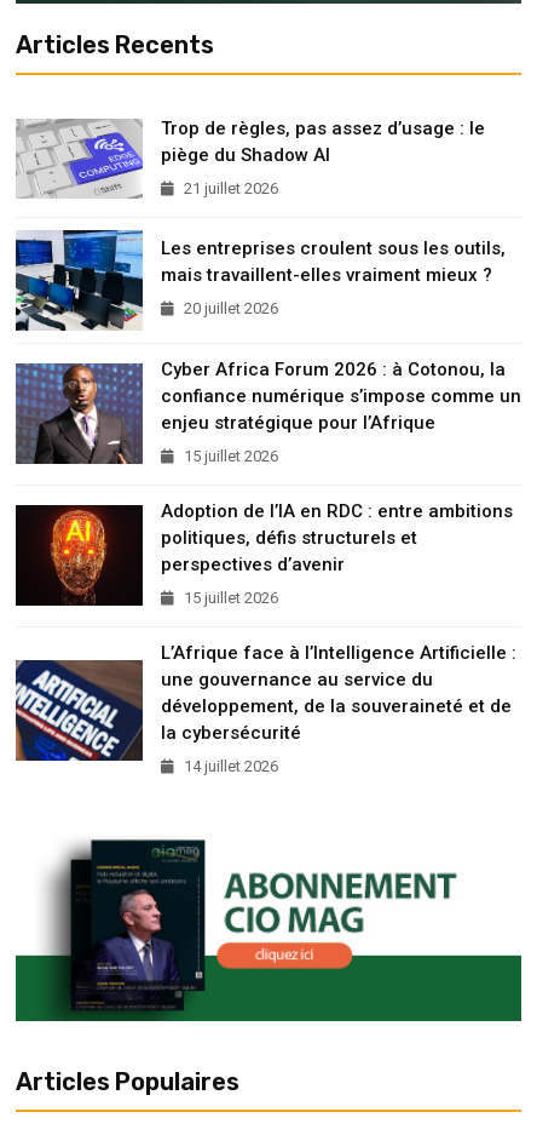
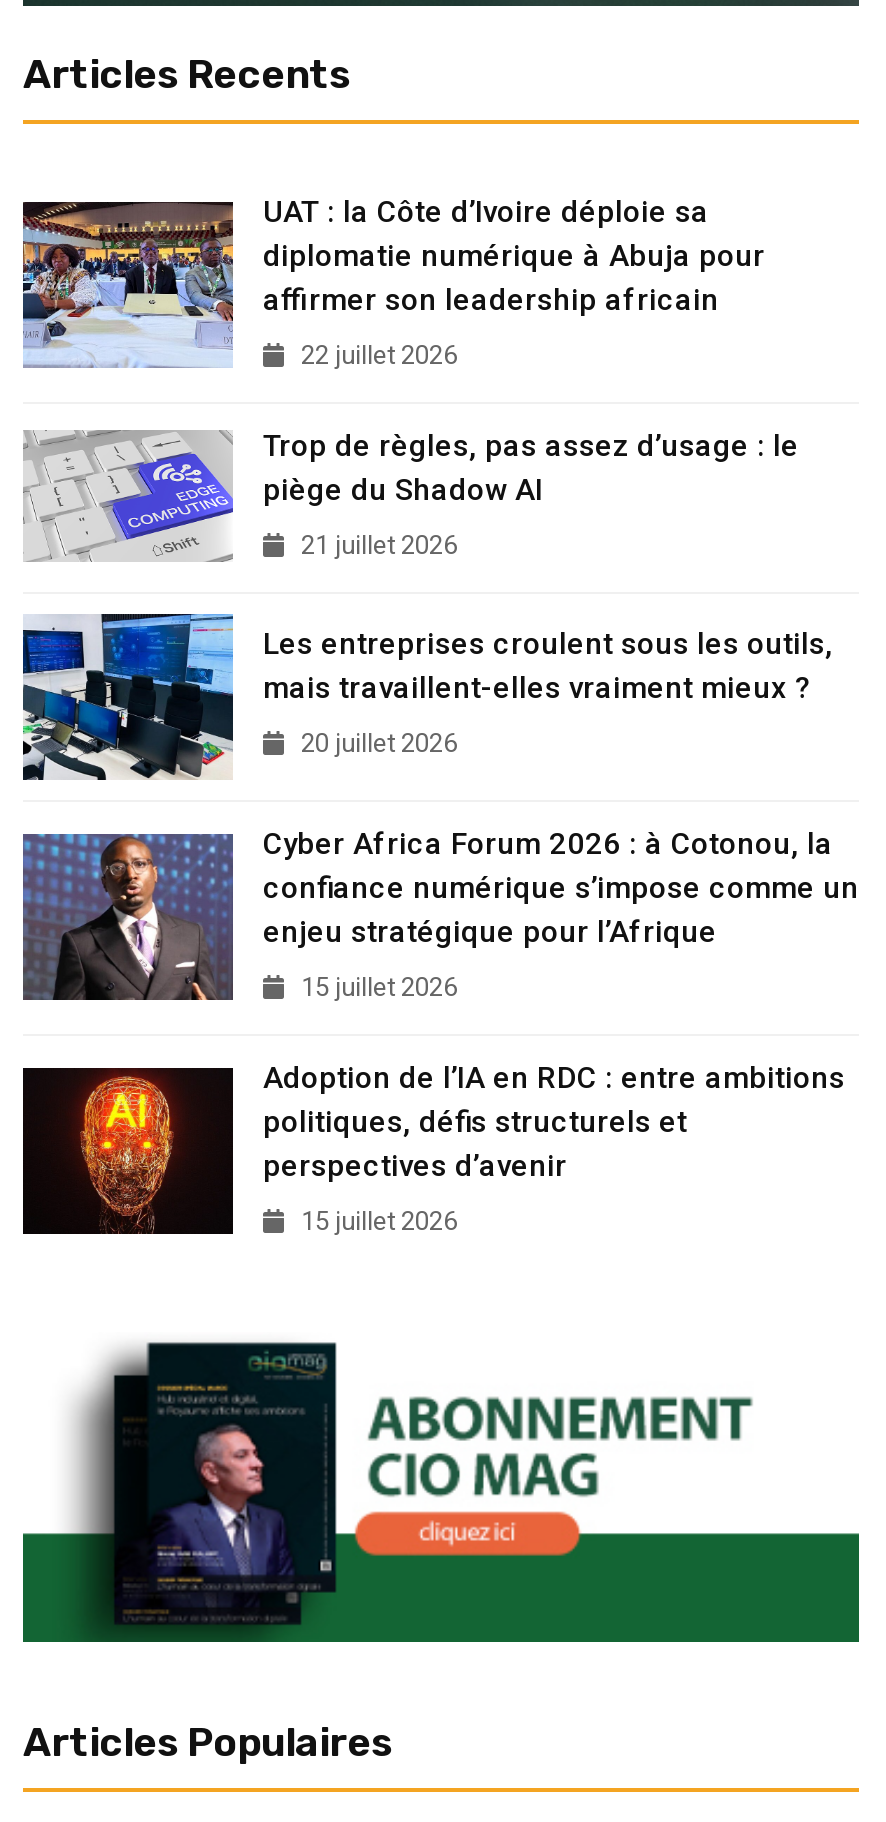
+ [image]
+ UAT : la Côte d’Ivoire déploie sa
+ diplomatie numérique à Abuja pour
+ affirmer son leadership africain
+ 22 juillet 2026

moved down: [image] | Trop de règles, pas assez d’usage : le | piège du Shadow AI | ... | perspectives d’avenir | 15 juillet 2026

- [image]
- L’Afrique face à l’Intelligence Artificielle :
- une gouvernance au service du
- développement, de la souveraineté et de
- la cybersécurité
- 14 juillet 2026
